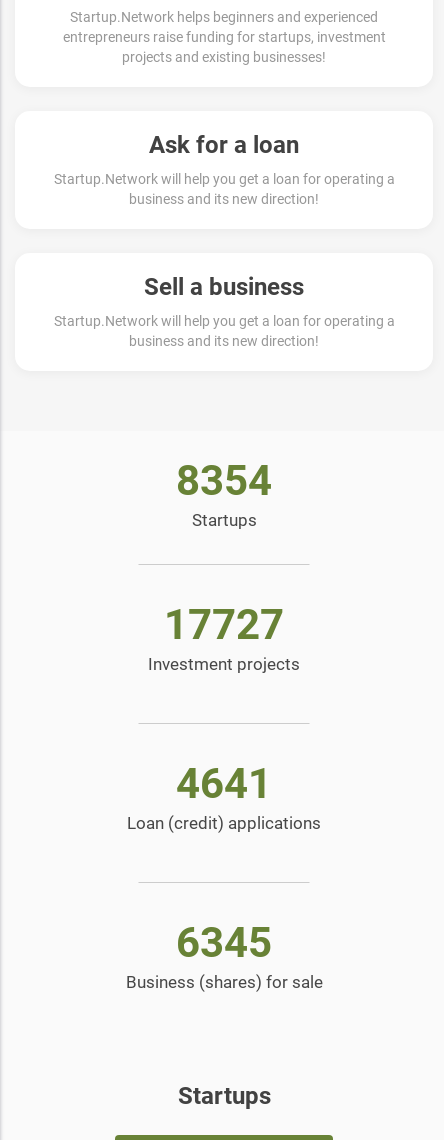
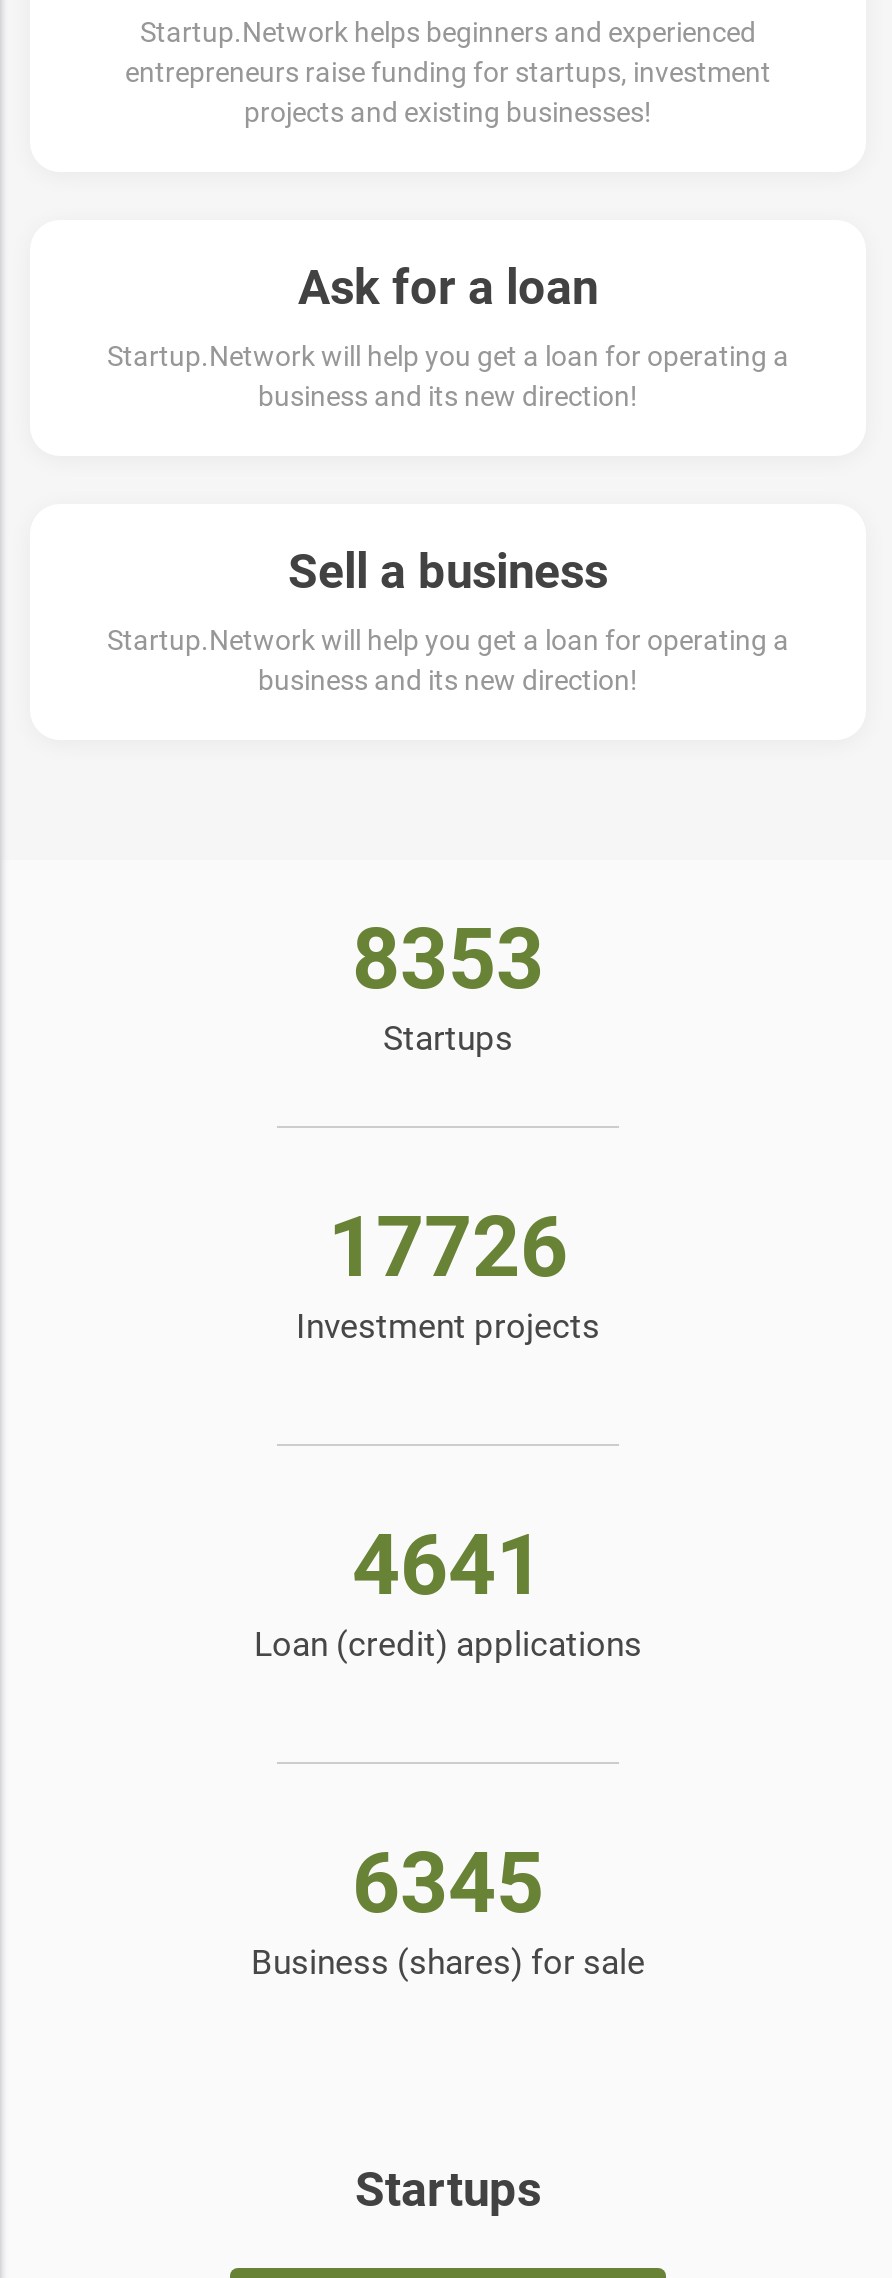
- 8354
+ 8353

- 17727
+ 17726
